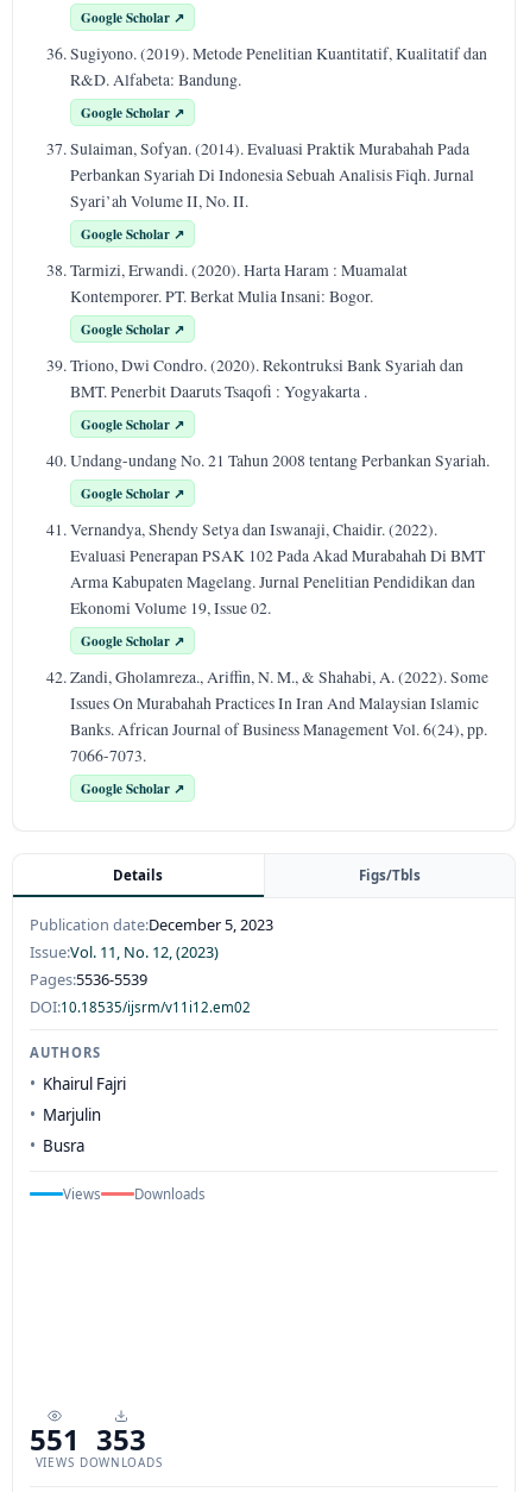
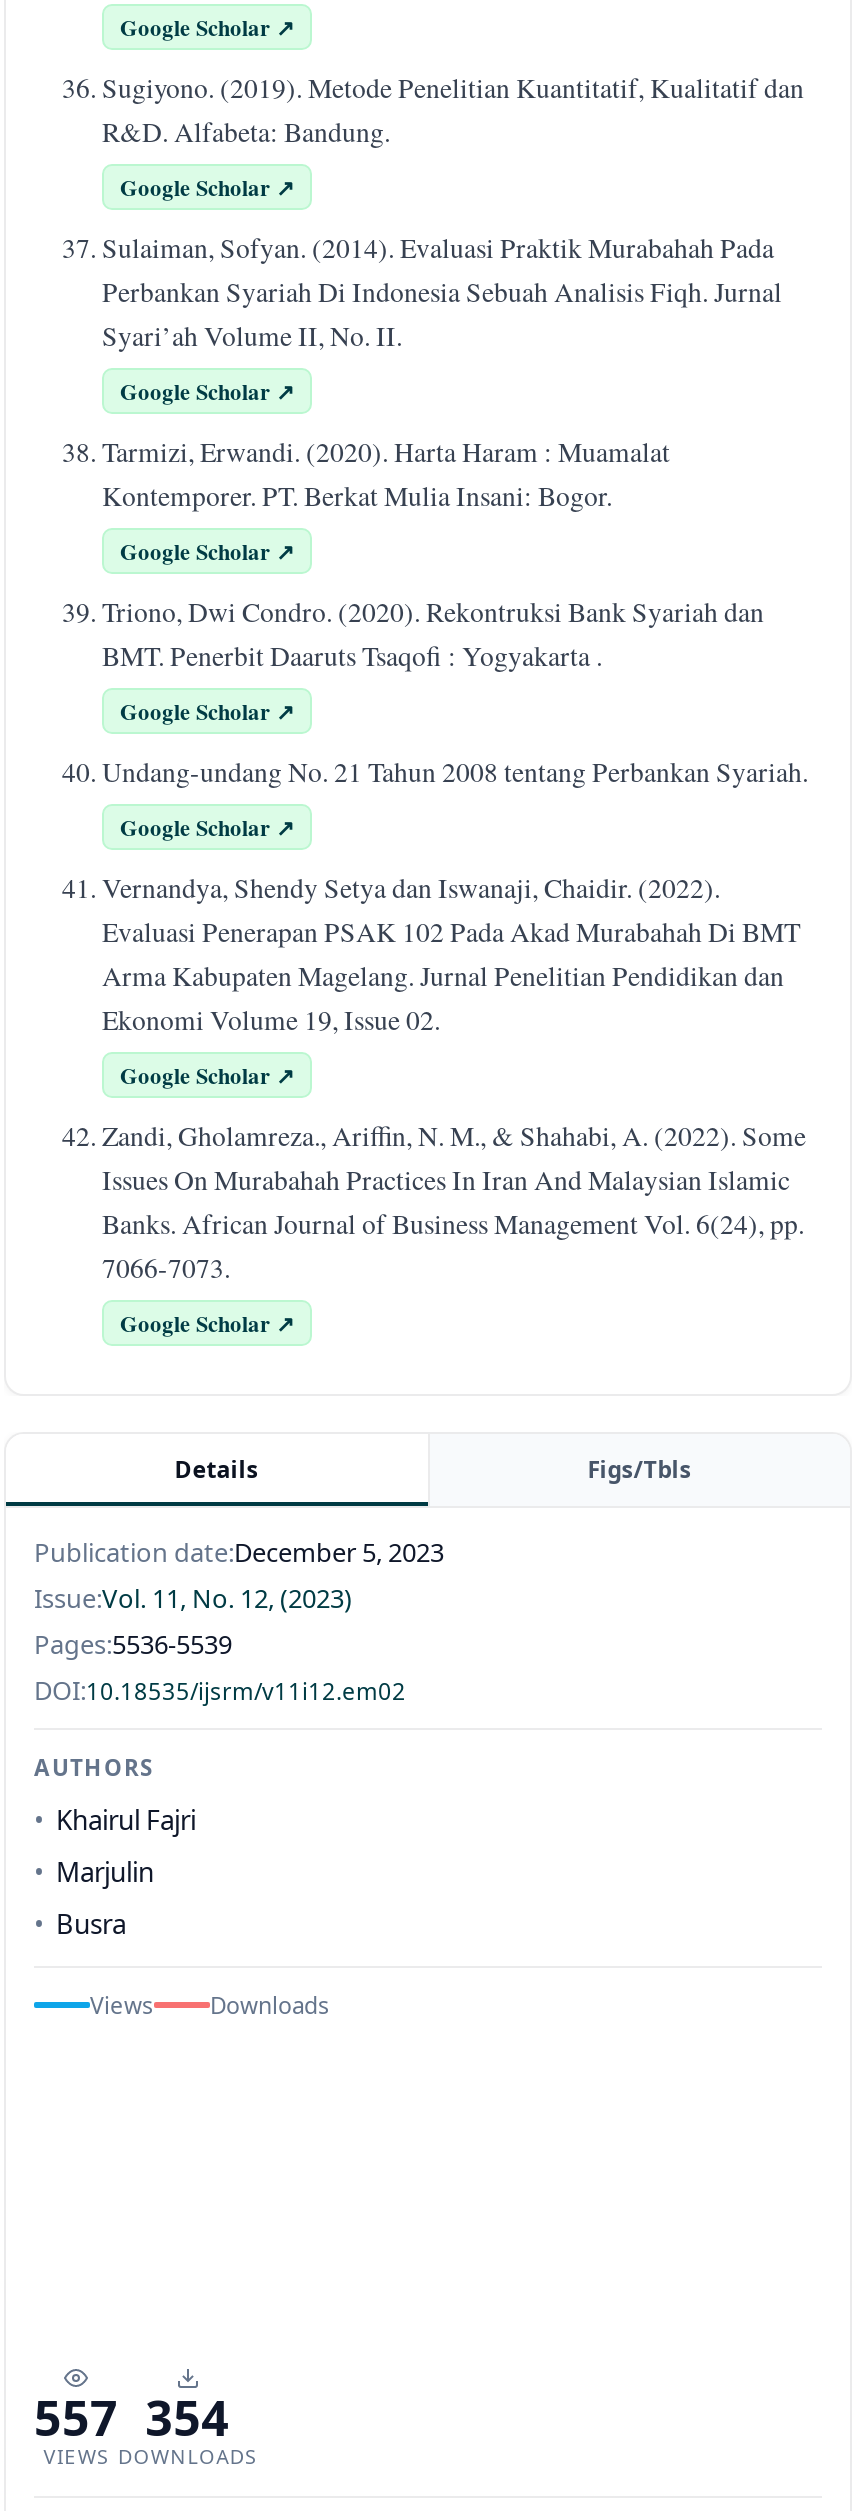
- 551
+ 557

- 353
+ 354
